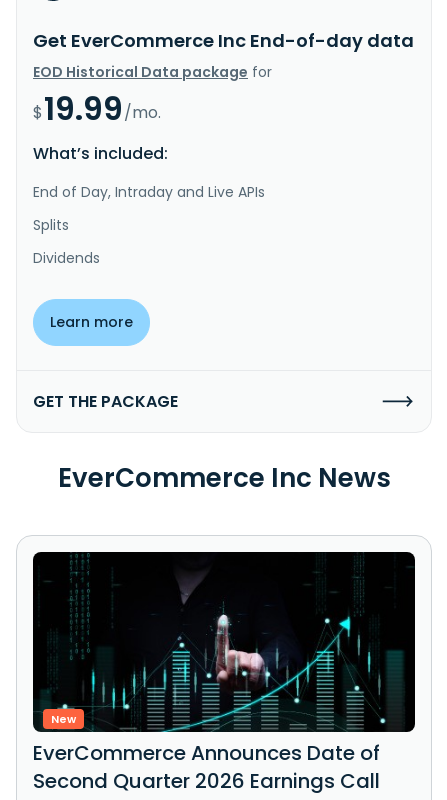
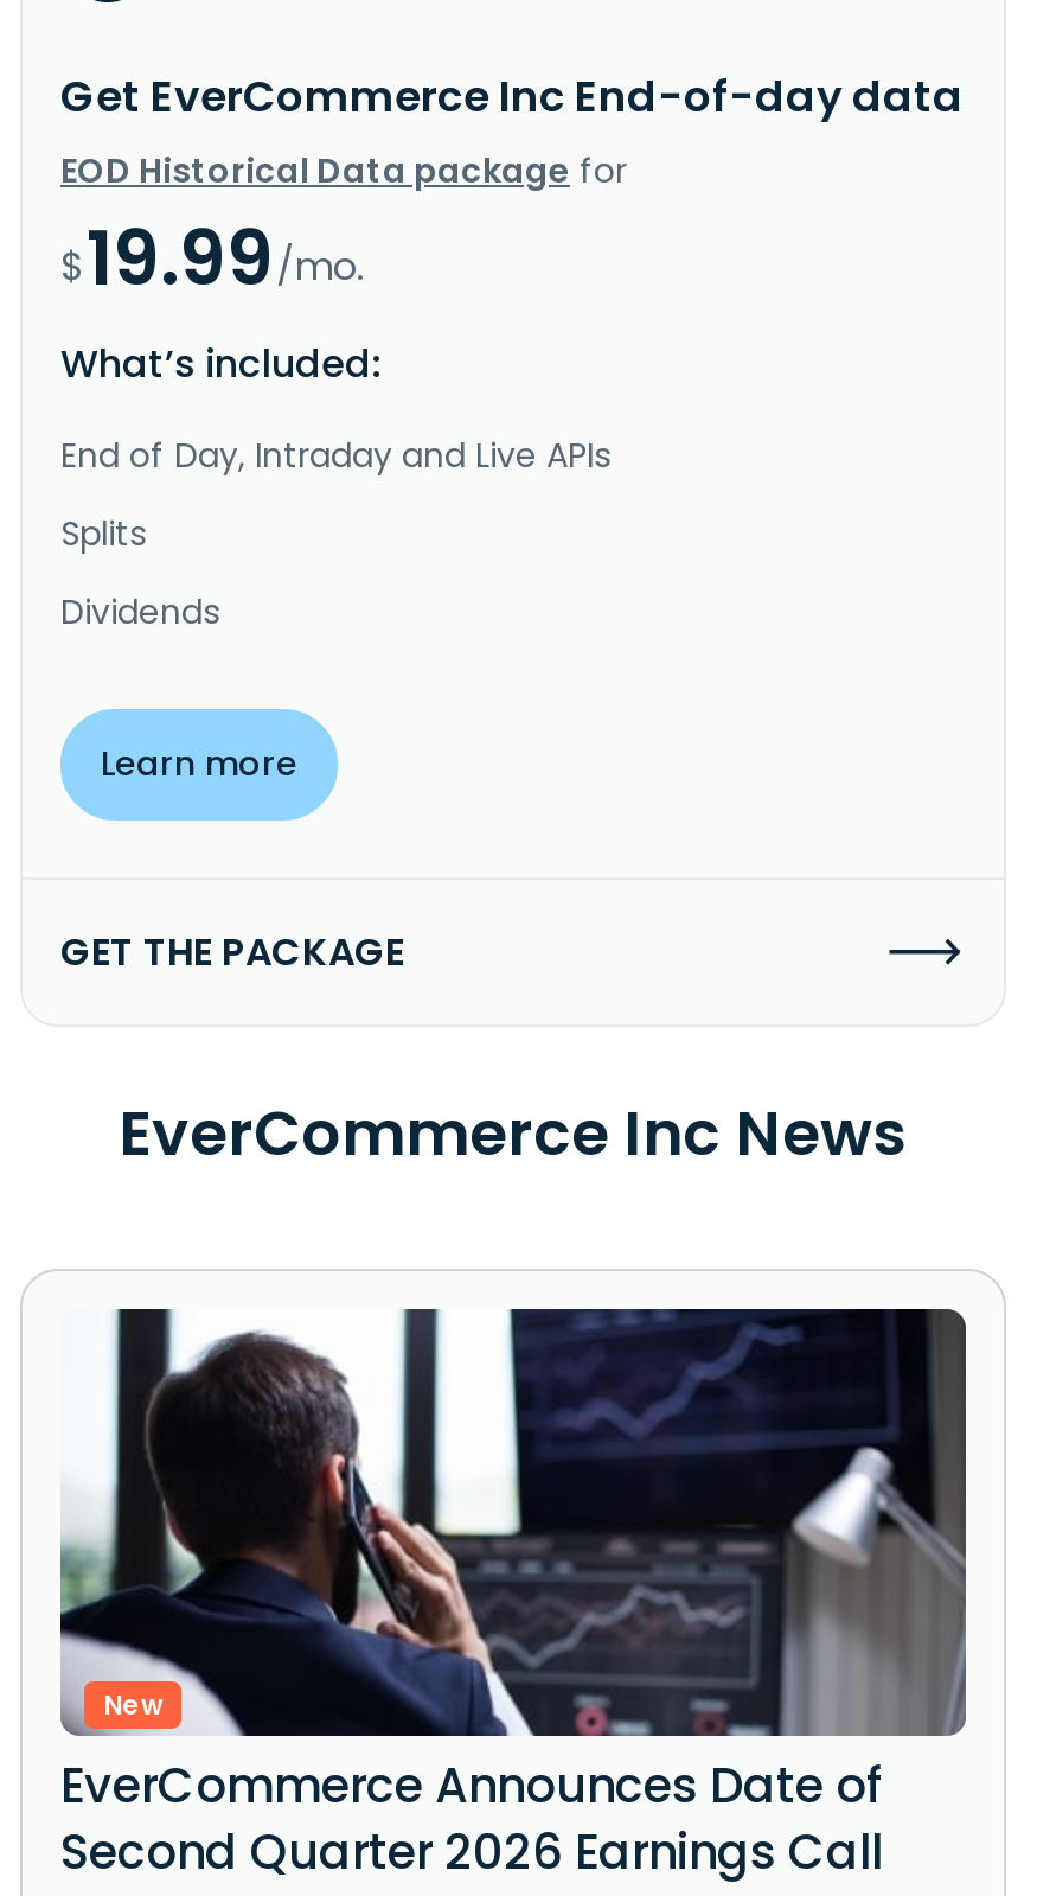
- [image]
+ [image]
